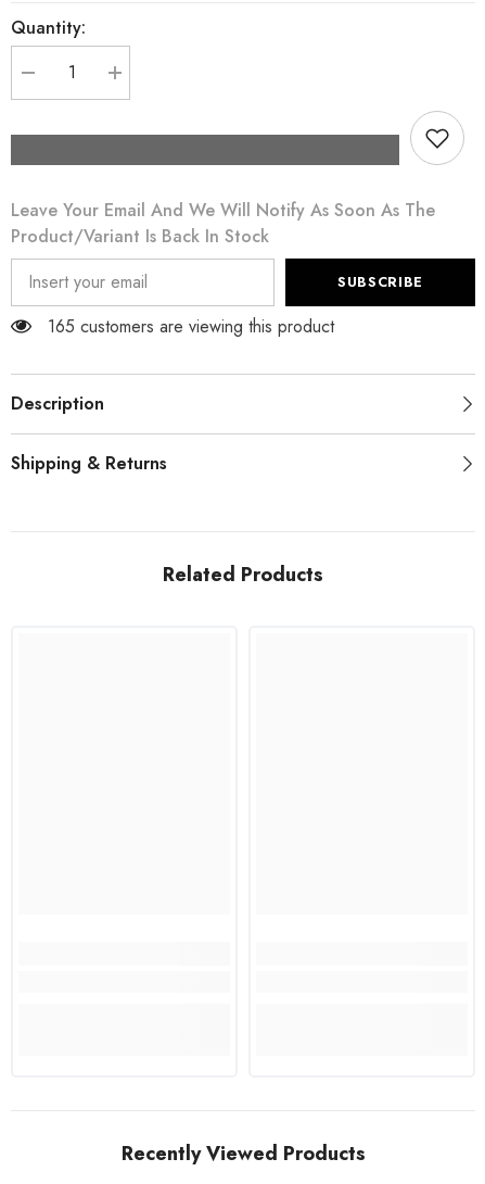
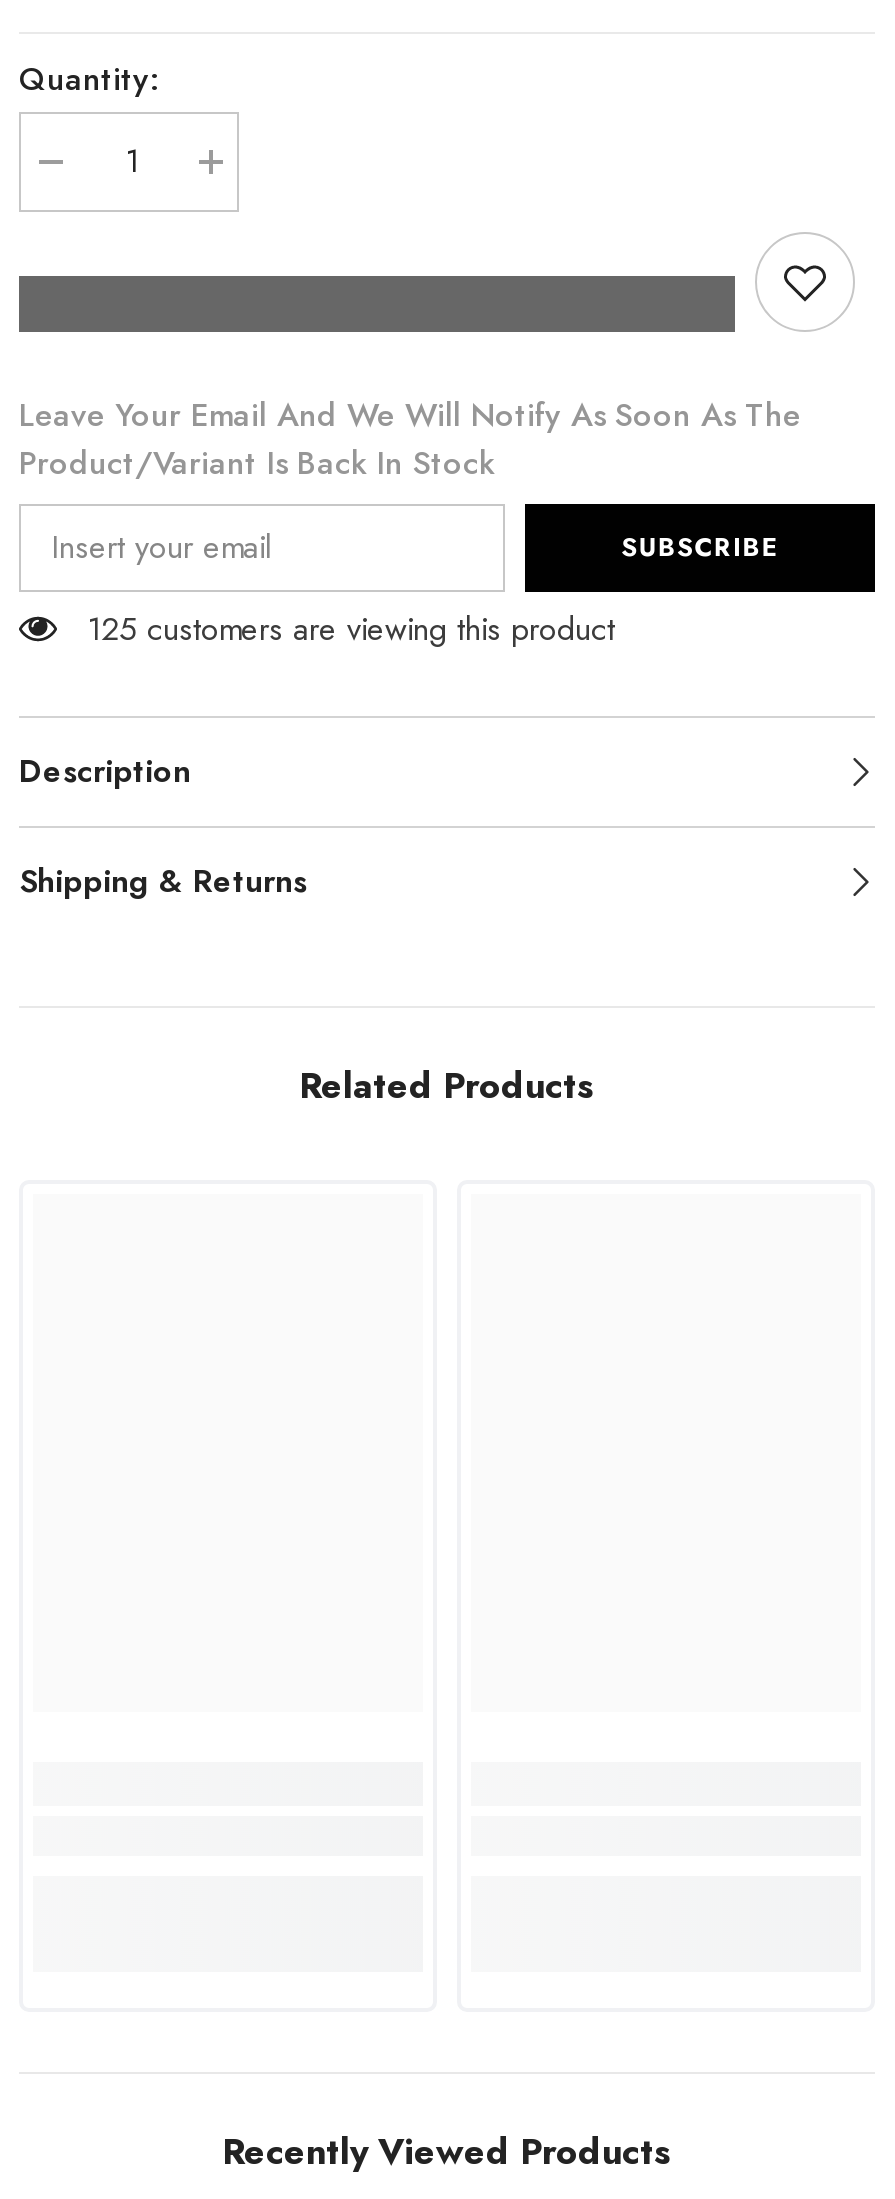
- 165 customers are viewing this product
+ 125 customers are viewing this product
